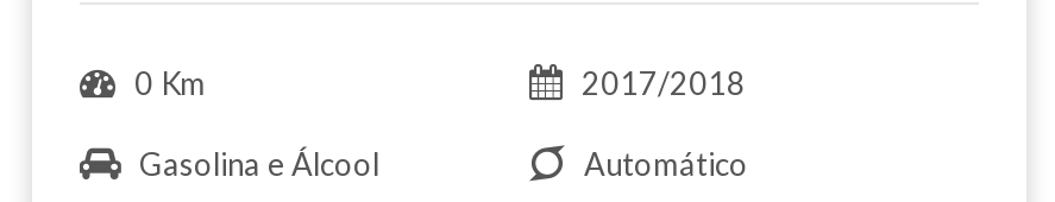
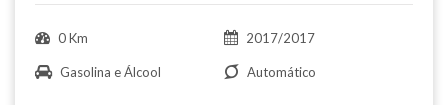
- 2017/2018
+ 2017/2017
